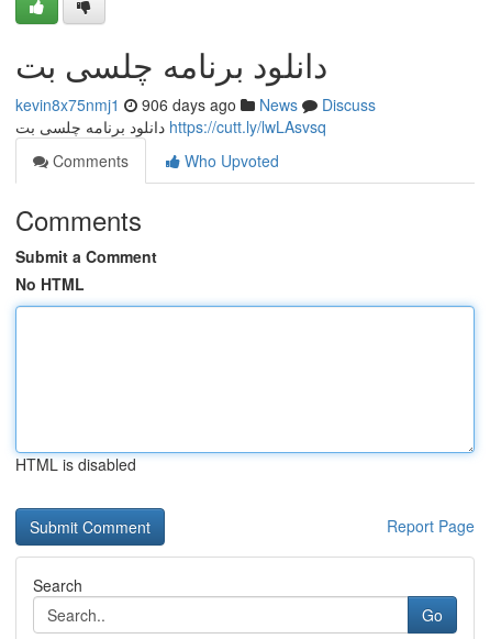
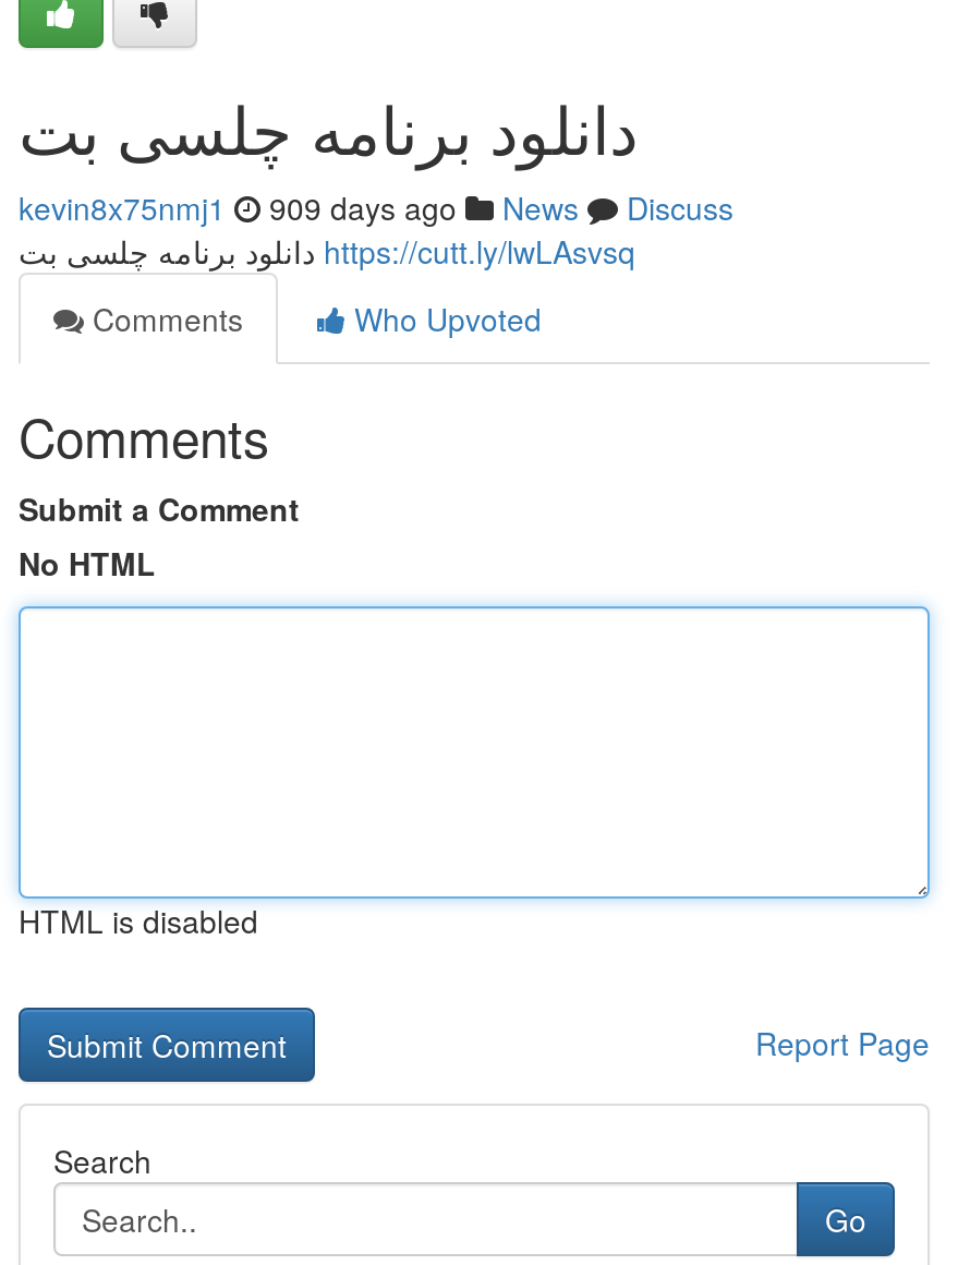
- kevin8x75nmj1 906 days ago News Discuss
+ kevin8x75nmj1 909 days ago News Discuss
